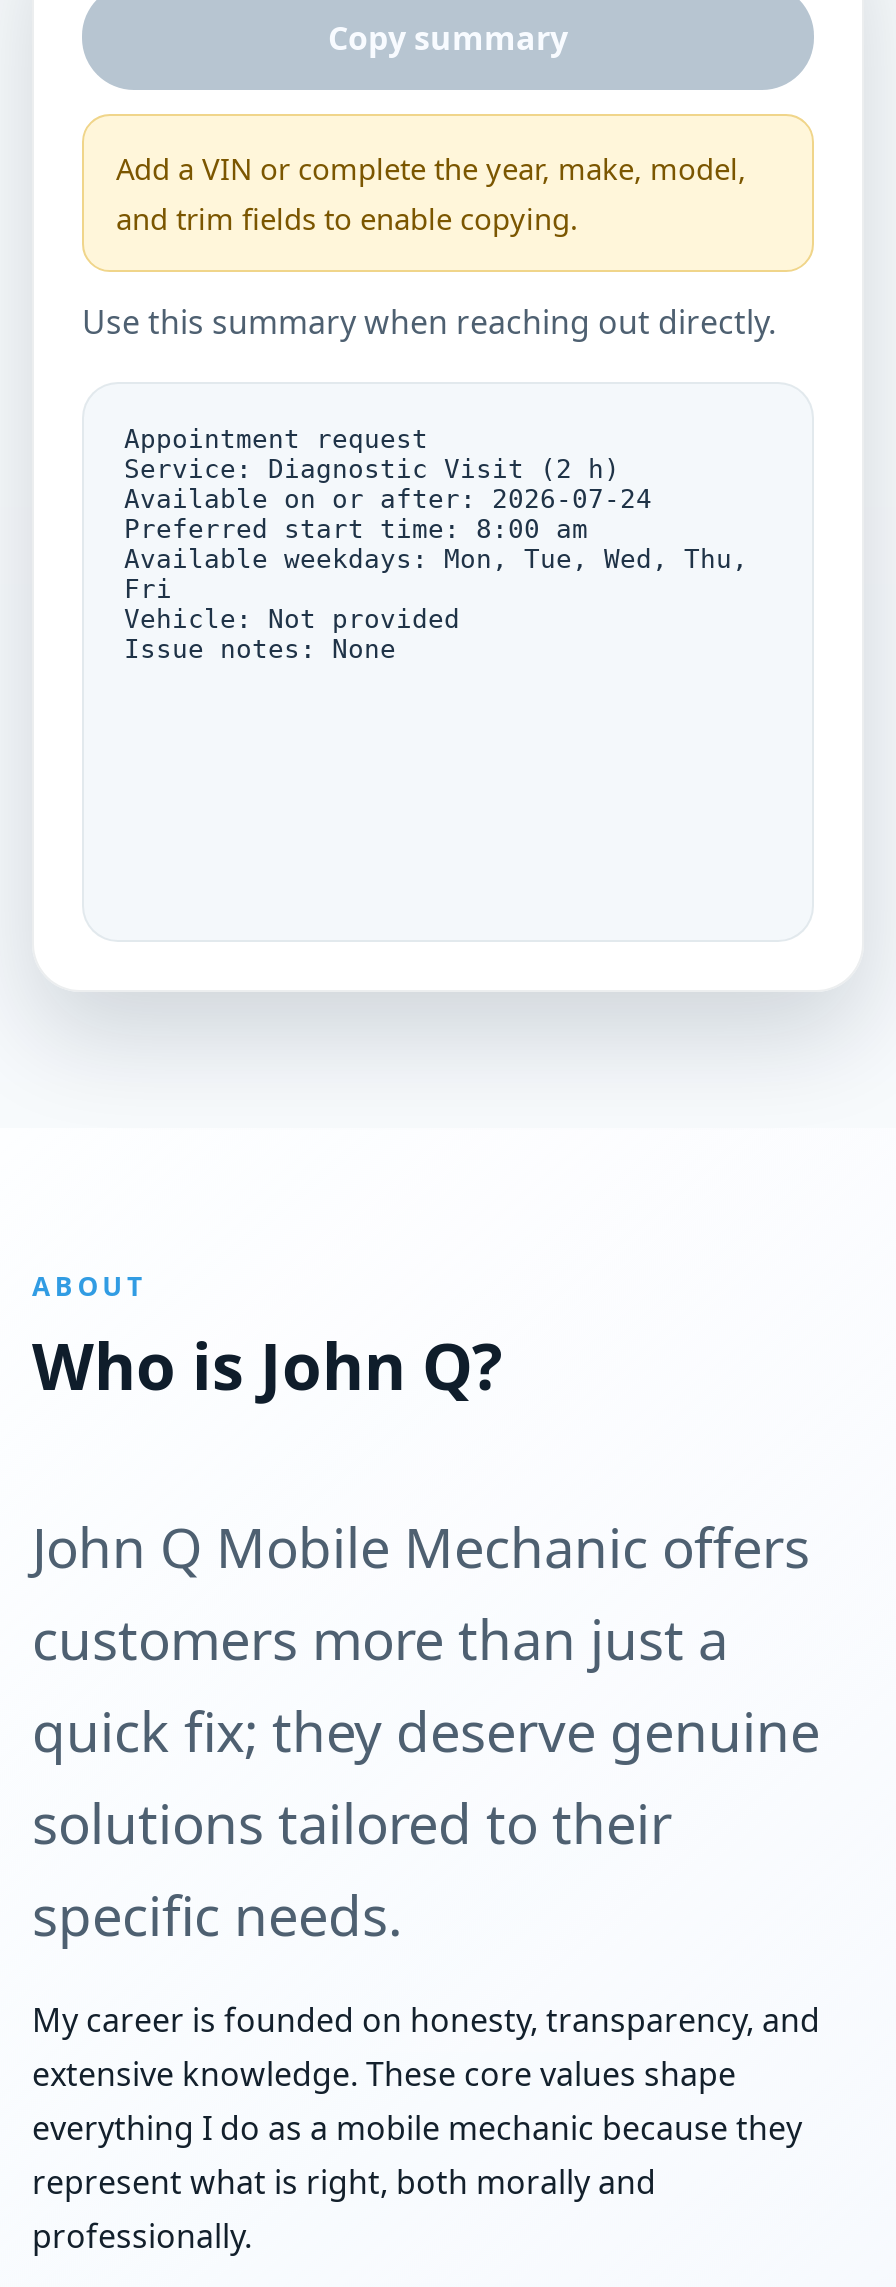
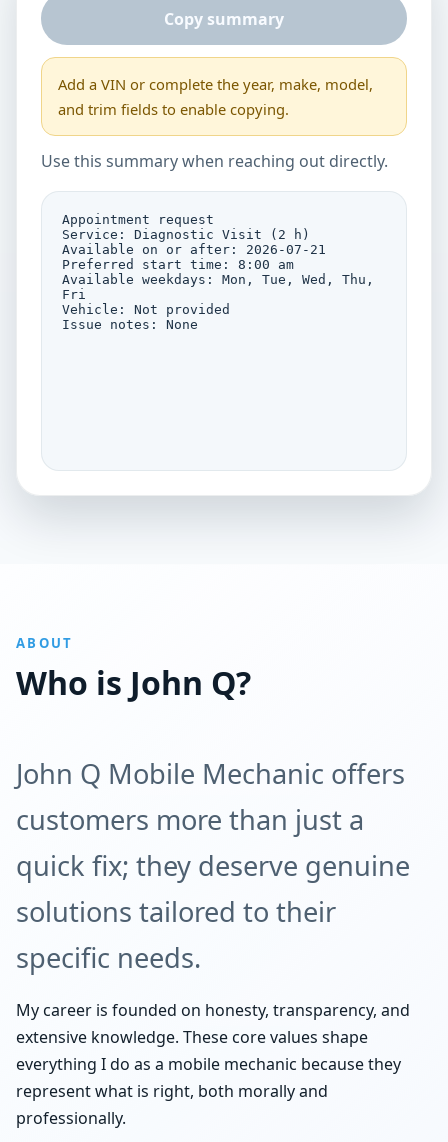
- Available on or after: 2026-07-24
+ Available on or after: 2026-07-21
